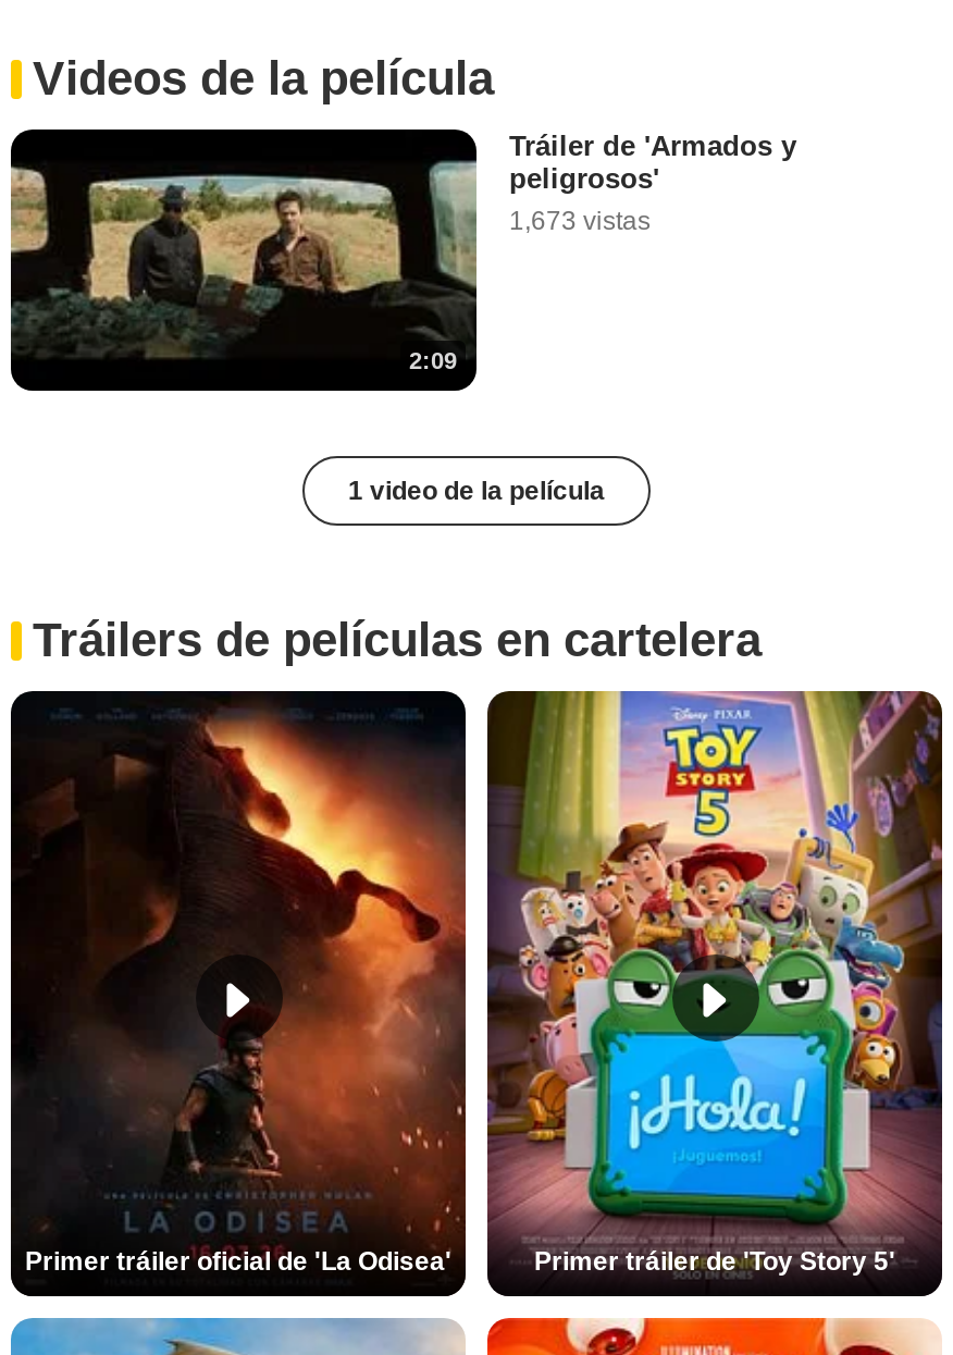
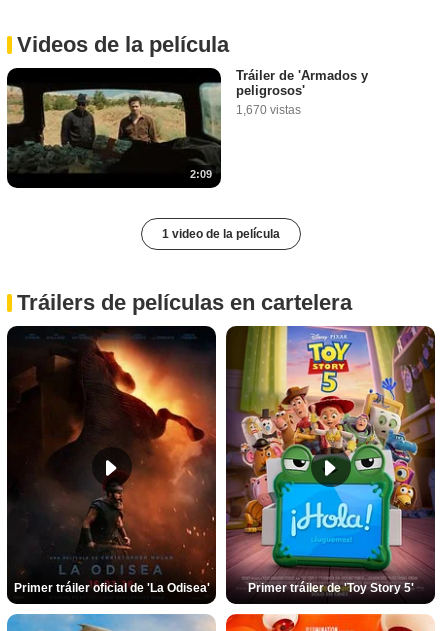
- 1,673 vistas
+ 1,670 vistas
